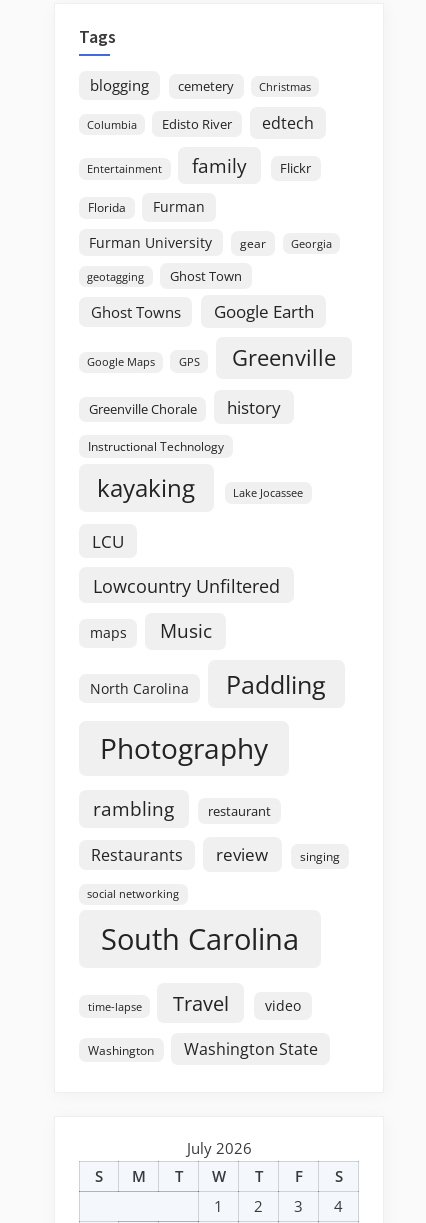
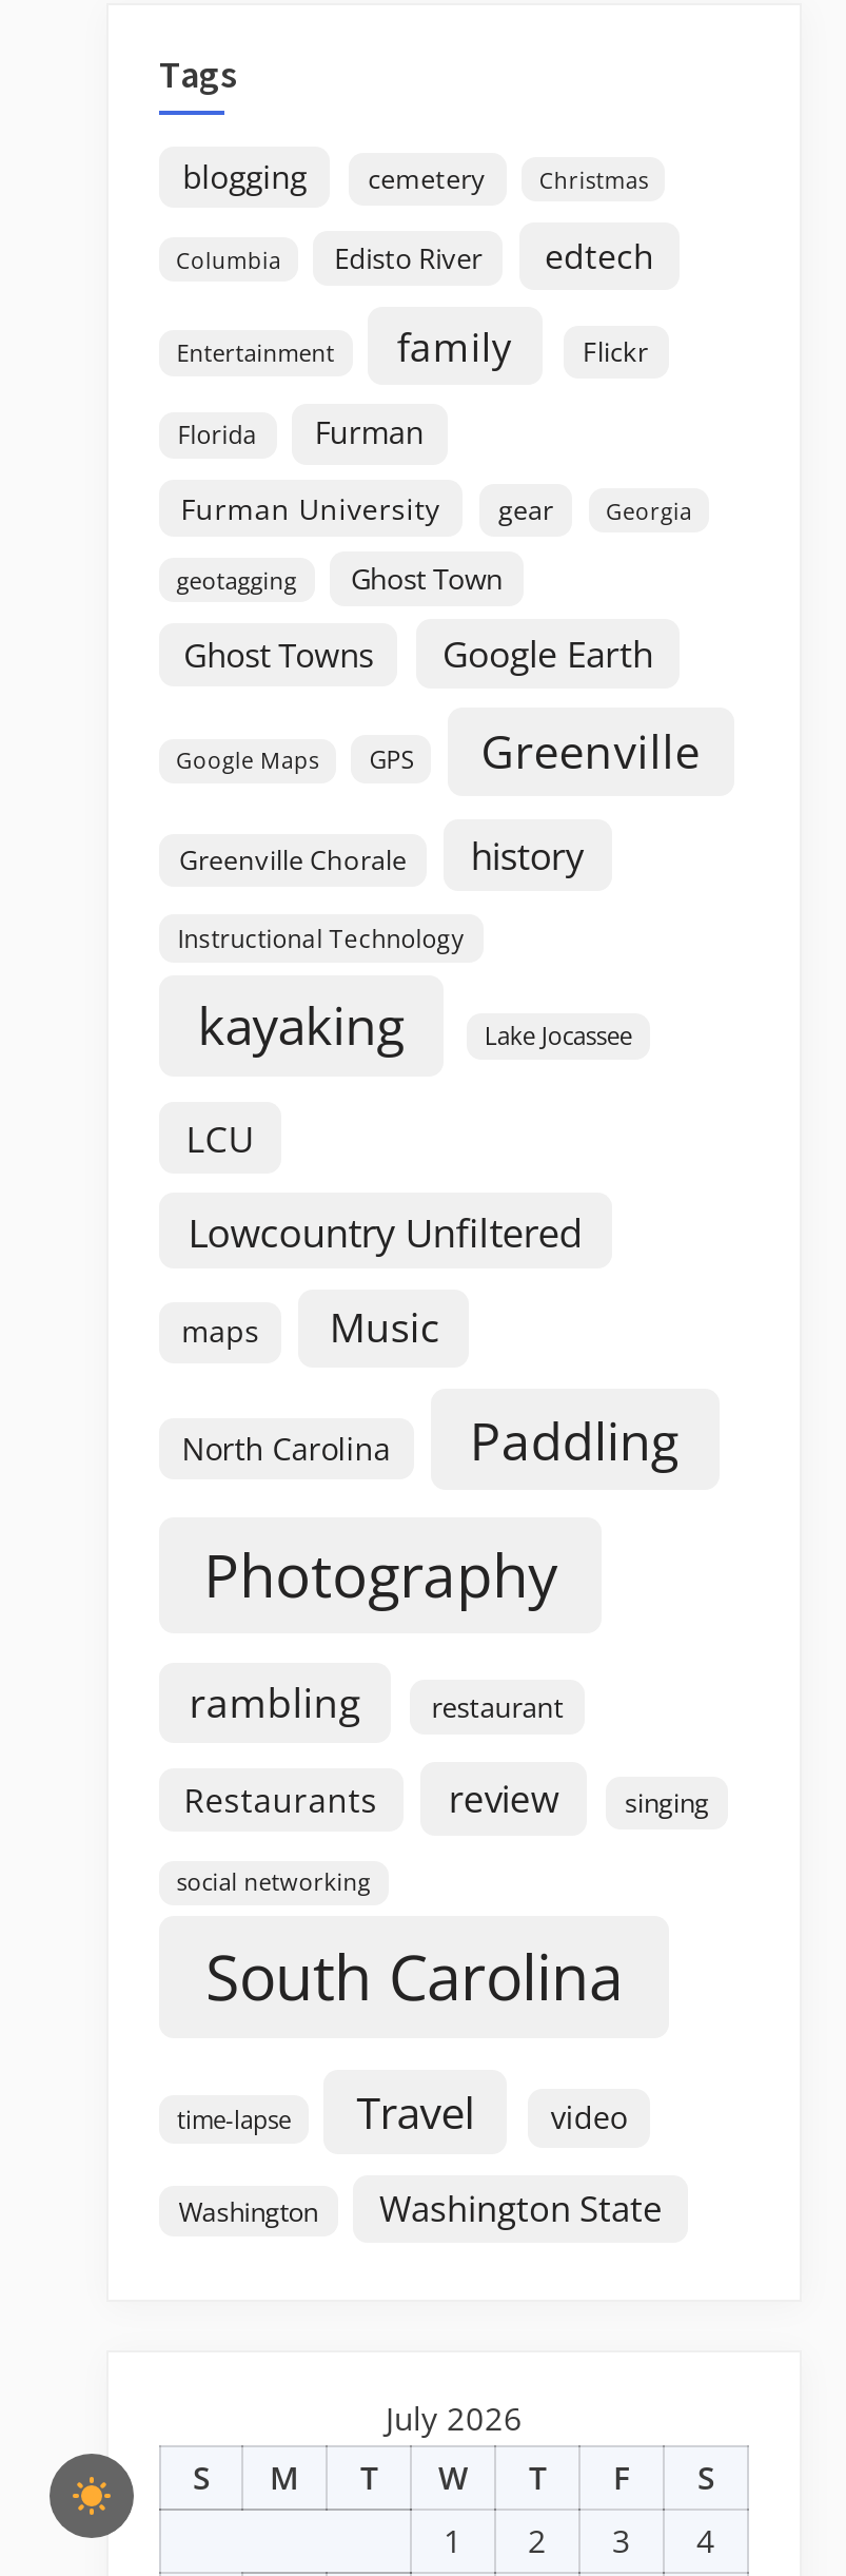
+ [image]
